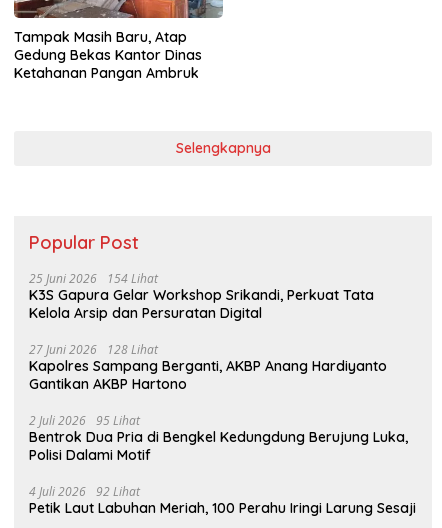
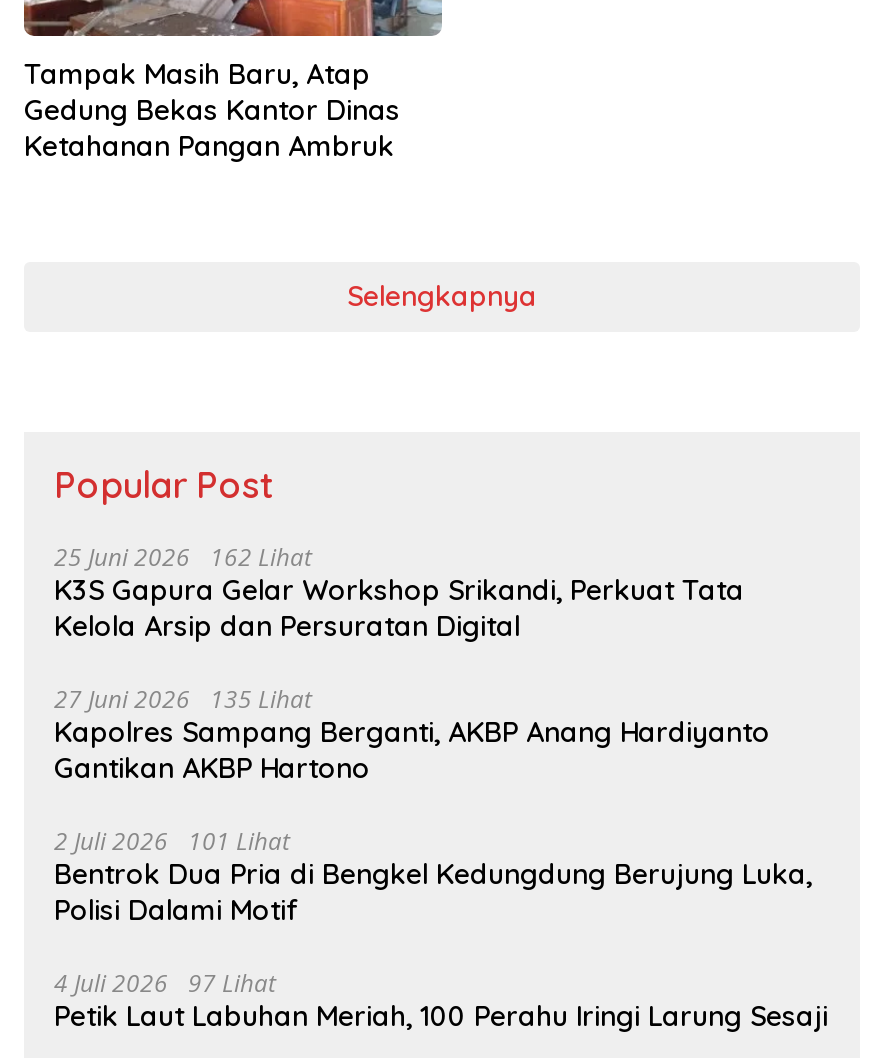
- 25 Juni 2026 154 Lihat
+ 25 Juni 2026 162 Lihat

- 27 Juni 2026 128 Lihat
+ 27 Juni 2026 135 Lihat

- 2 Juli 2026 95 Lihat
+ 2 Juli 2026 101 Lihat

- 4 Juli 2026 92 Lihat
+ 4 Juli 2026 97 Lihat
